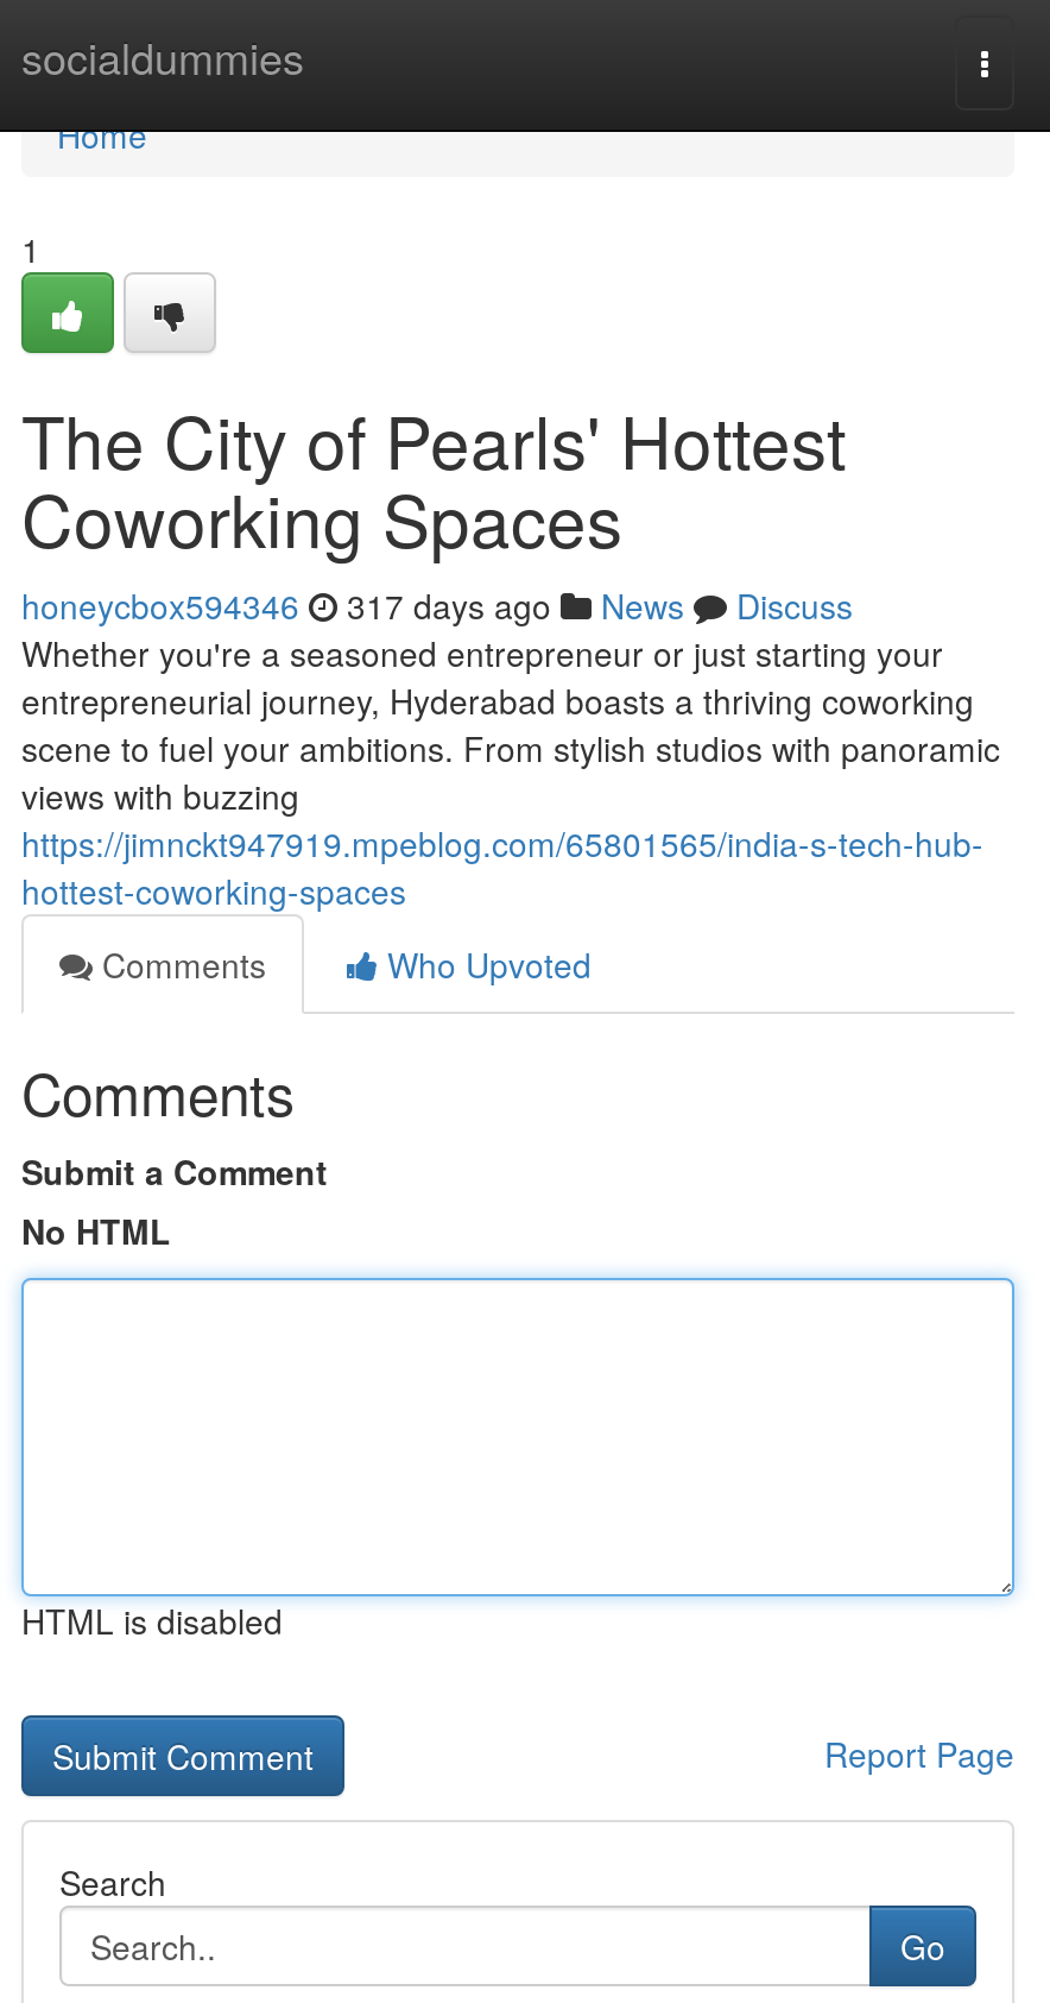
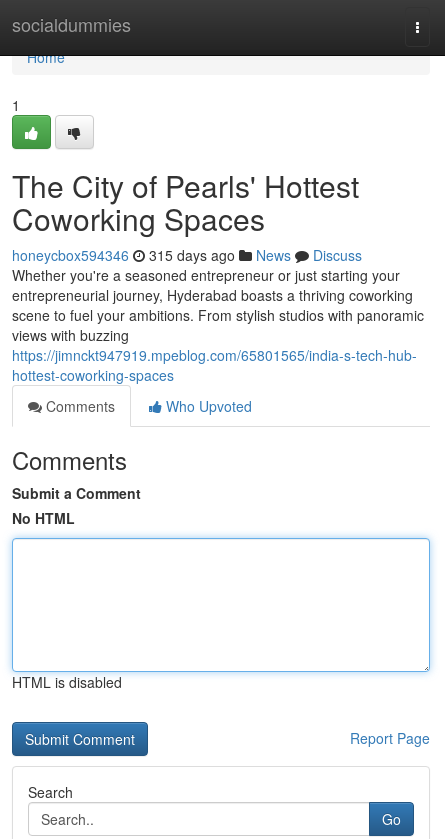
- honeycbox594346 317 days ago News Discuss
+ honeycbox594346 315 days ago News Discuss
